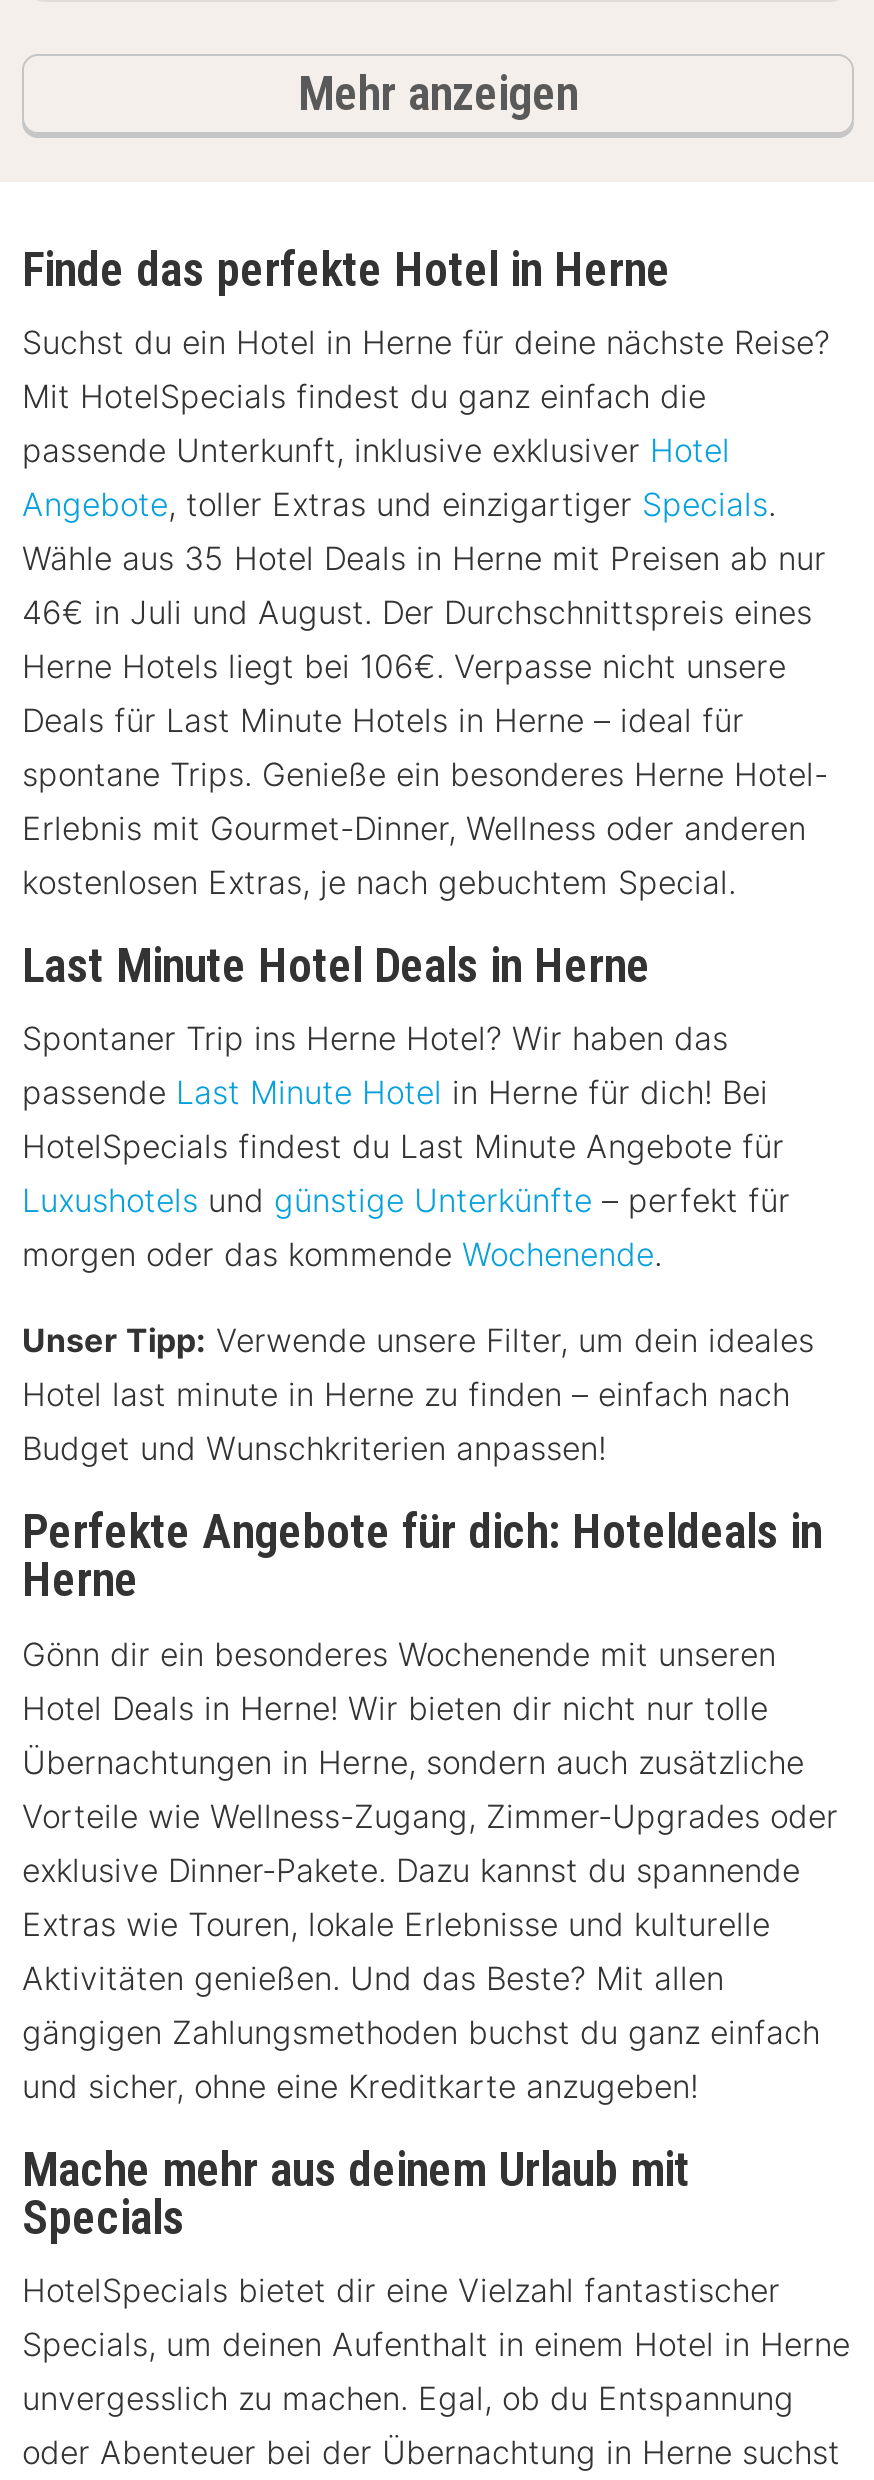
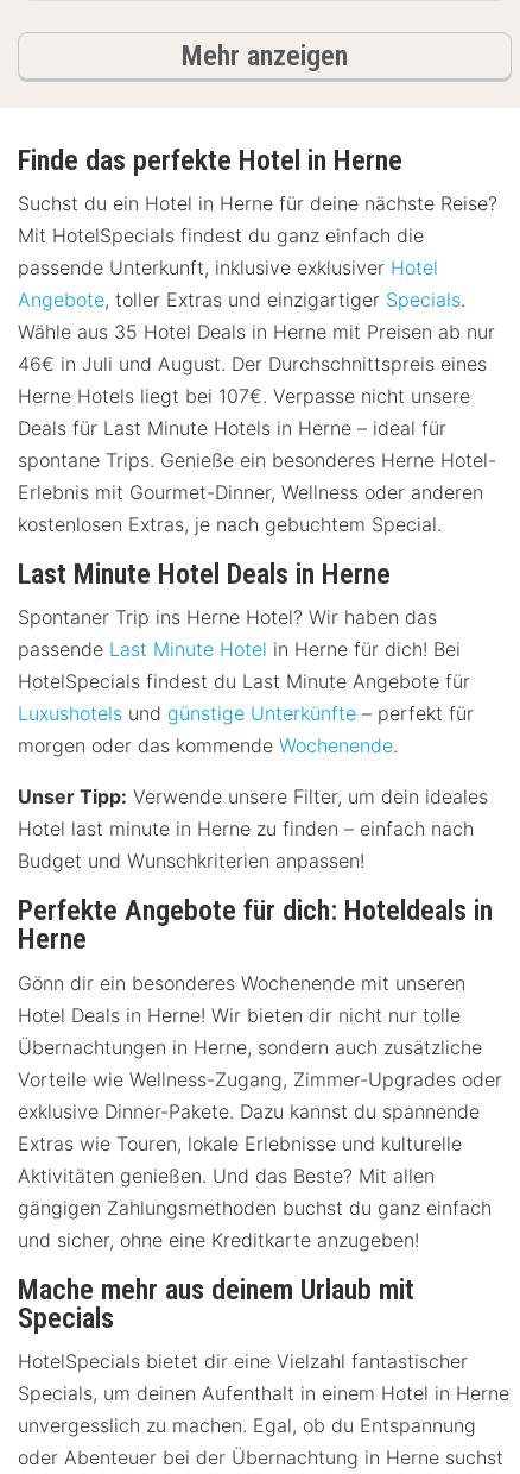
- Herne Hotels liegt bei 106€. Verpasse nicht unsere
+ Herne Hotels liegt bei 107€. Verpasse nicht unsere
